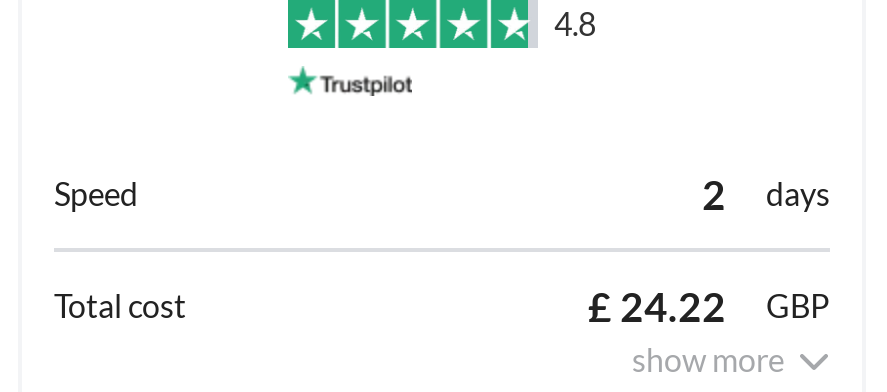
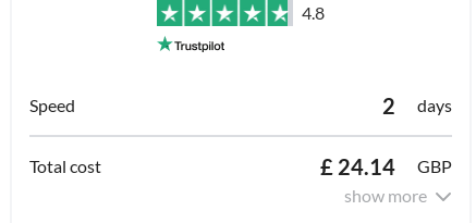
- £ 24.22 GBP
+ £ 24.14 GBP
